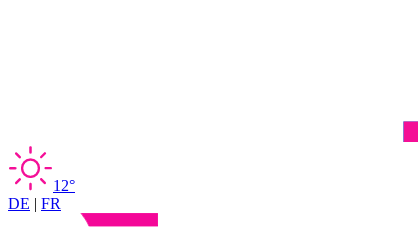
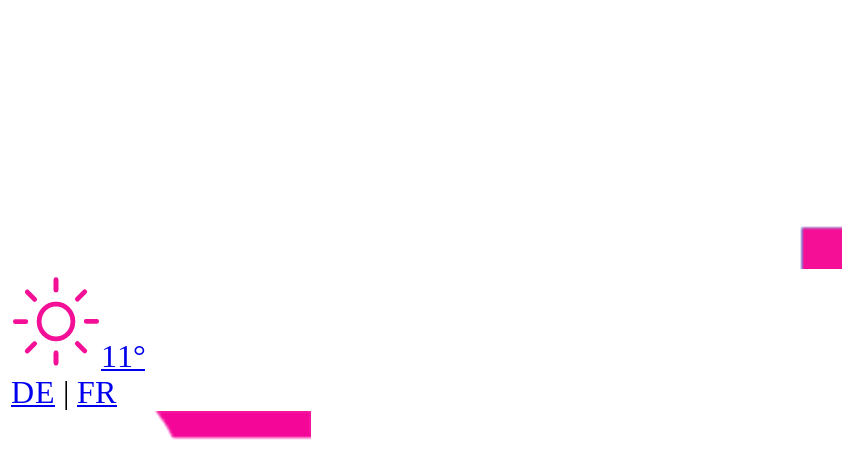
- 12°
+ 11°
